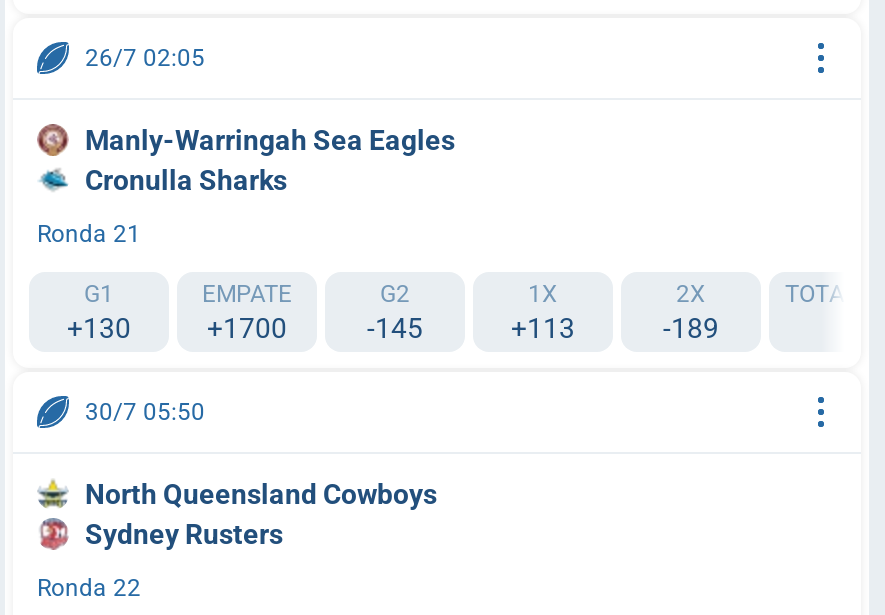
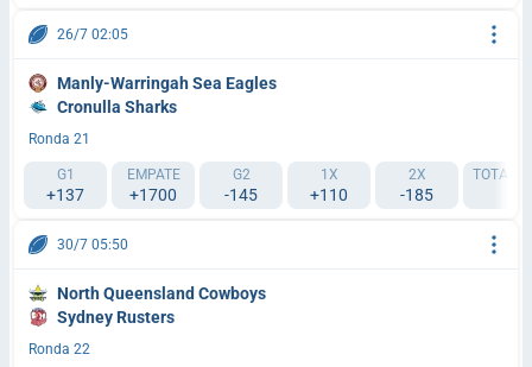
- +130
+ +137

- +113
+ +110

- -189
+ -185
